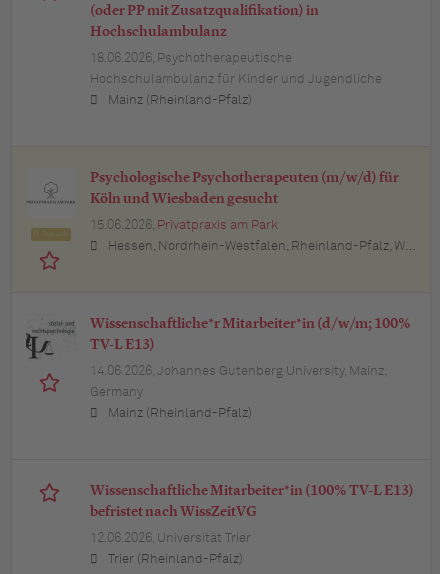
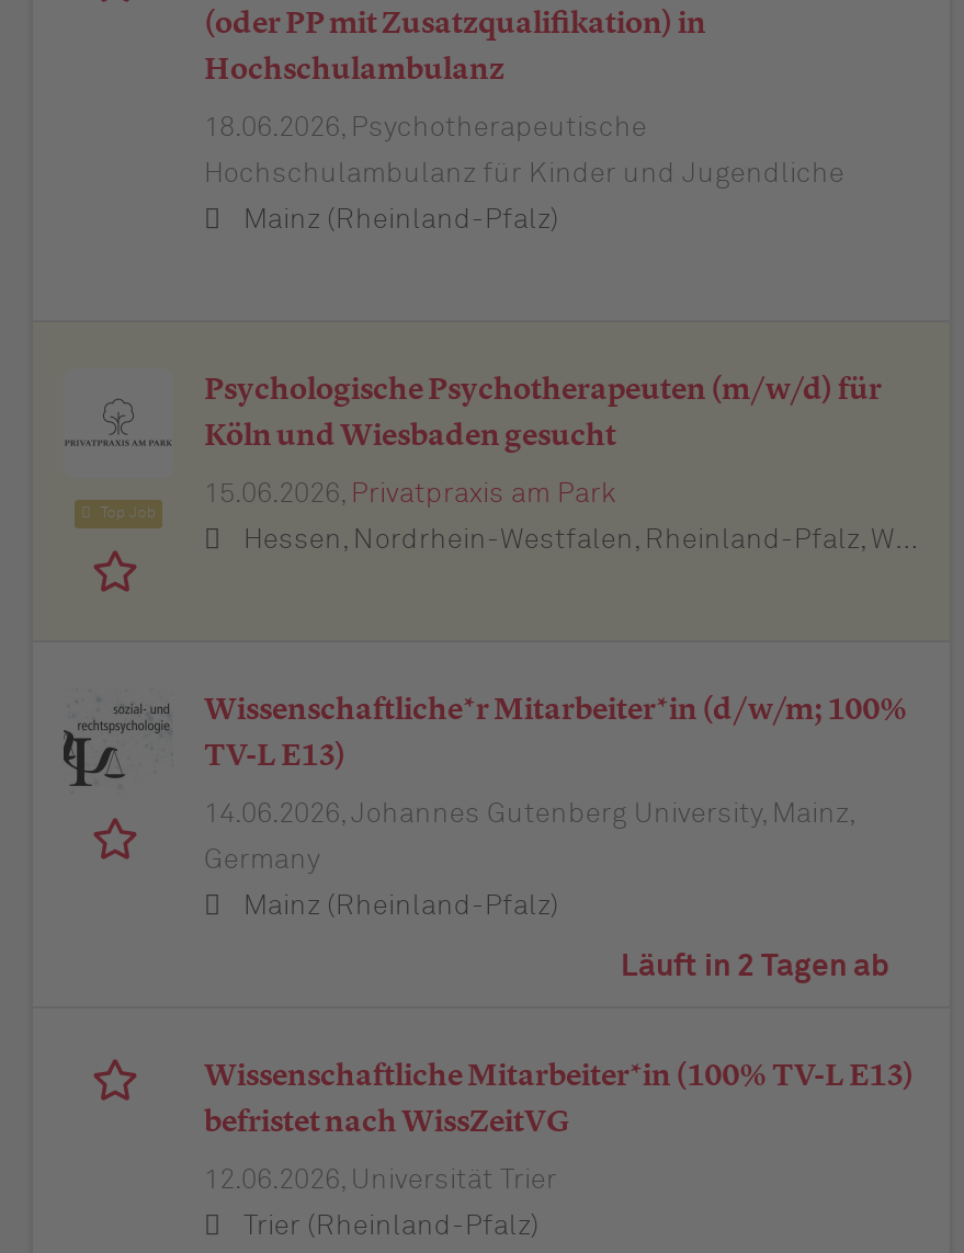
+ Läuft in 2 Tagen ab
